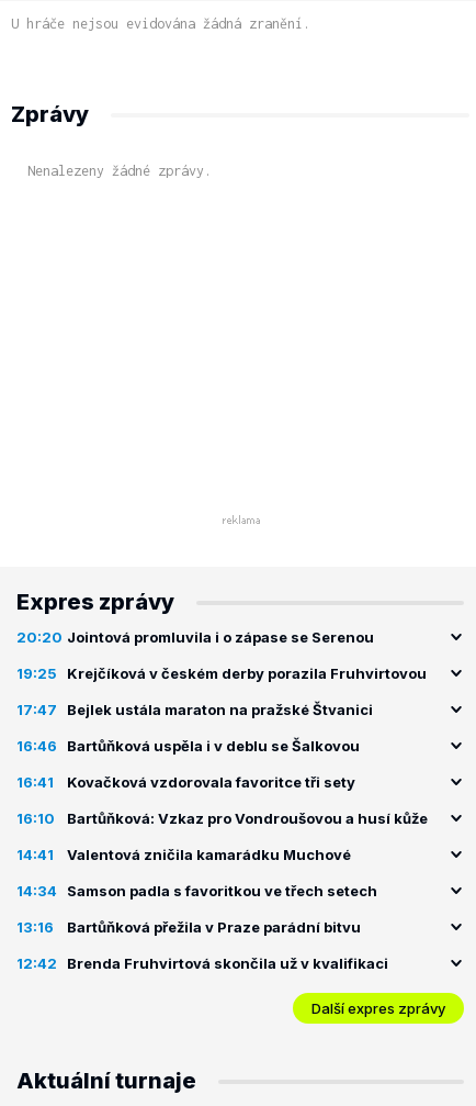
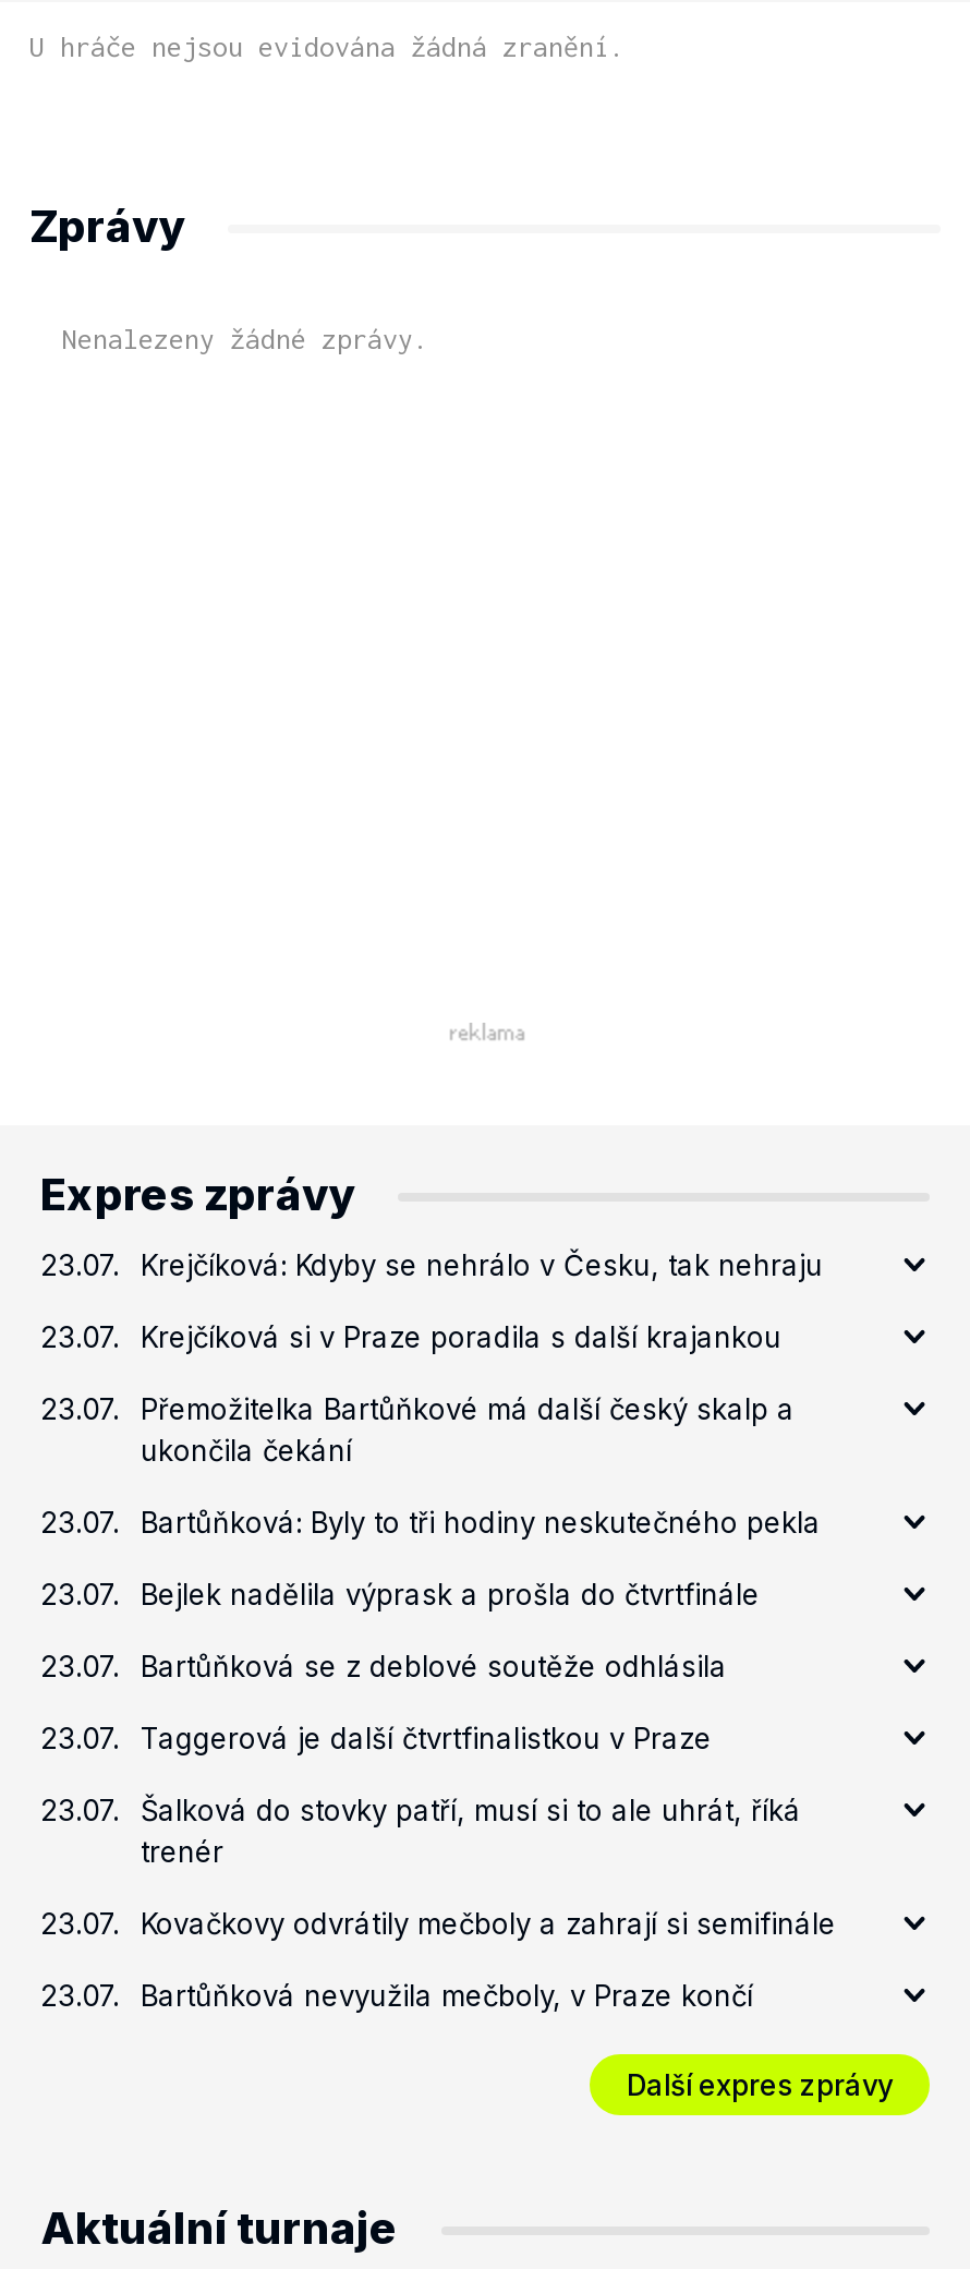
- 20:20 Jointová promluvila i o zápase se Serenou
+ 23.07.
+ Krejčíková: Kdyby se nehrálo v Česku, tak nehraju

- 19:25 Krejčíková v českém derby porazila Fruhvirtovou
+ 23.07.
+ Krejčíková si v Praze poradila s další krajankou

- 17:47 Bejlek ustála maraton na pražské Štvanici
+ 23.07.
+ Přemožitelka Bartůňkové má další český skalp a
+ ukončila čekání

- 16:46 Bartůňková uspěla i v deblu se Šalkovou
+ 23.07.
+ Bartůňková: Byly to tři hodiny neskutečného pekla

- 16:41
- Kovačková vzdorovala favoritce tři sety
+ 23.07.
+ Bejlek nadělila výprask a prošla do čtvrtfinále

- 16:10
- Bartůňková: Vzkaz pro Vondroušovou a husí kůže
+ 23.07.
+ Bartůňková se z deblové soutěže odhlásila

- 14:41
- Valentová zničila kamarádku Muchové
+ 23.07.
+ Taggerová je další čtvrtfinalistkou v Praze

- 14:34 Samson padla s favoritkou ve třech setech
+ 23.07.
+ Šalková do stovky patří, musí si to ale uhrát, říká
+ trenér

- 13:16
- Bartůňková přežila v Praze parádní bitvu
+ 23.07.
+ Kovačkovy odvrátily mečboly a zahrají si semifinále

- 12:42 Brenda Fruhvirtová skončila už v kvalifikaci
+ 23.07.
+ Bartůňková nevyužila mečboly, v Praze končí
